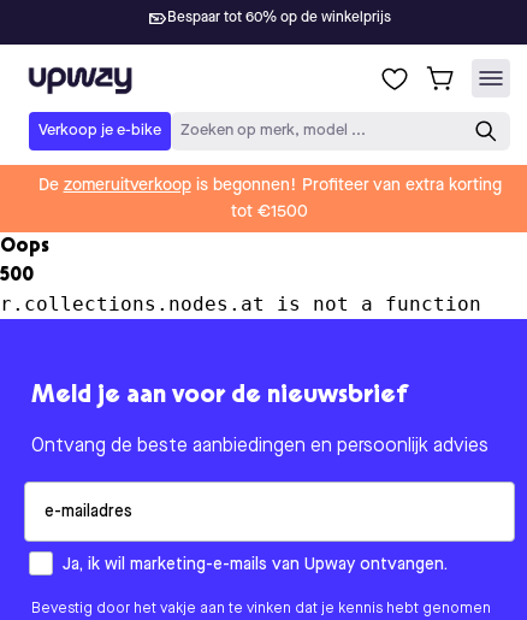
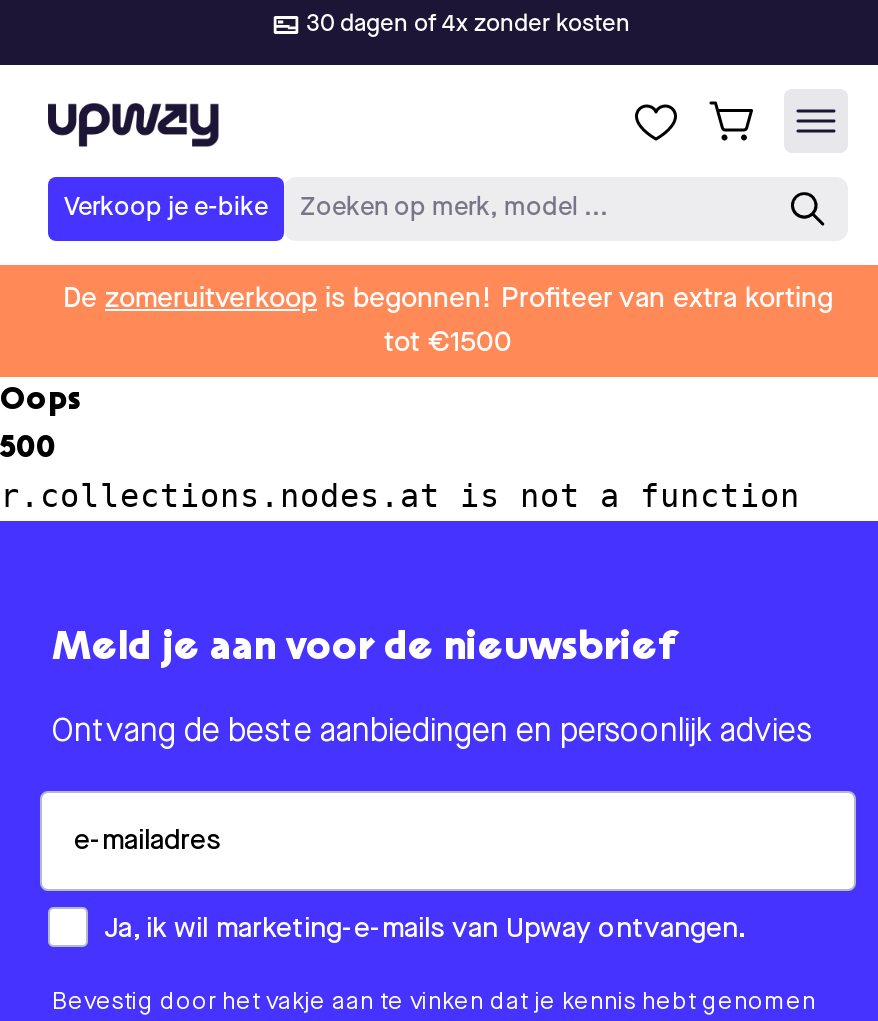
- Bespaar tot 60% op de winkelprijs
+ 30 dagen of 4x zonder kosten
